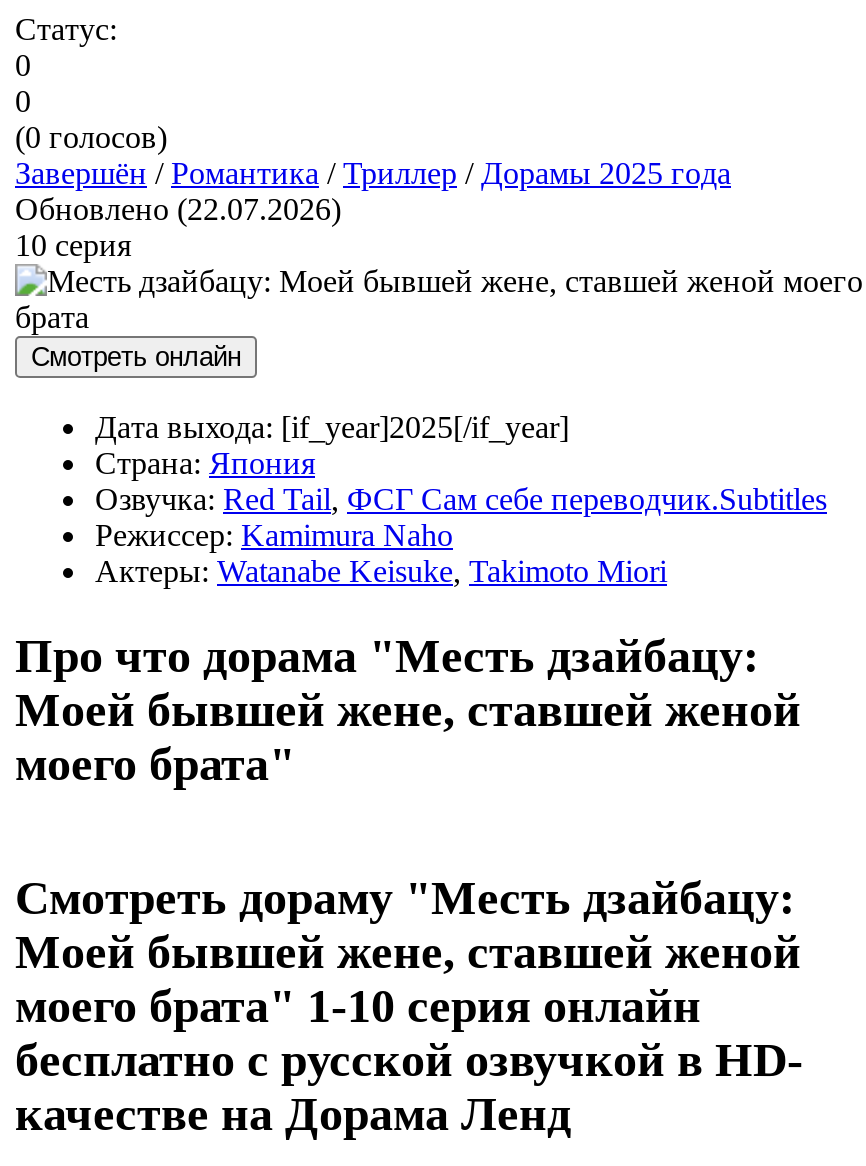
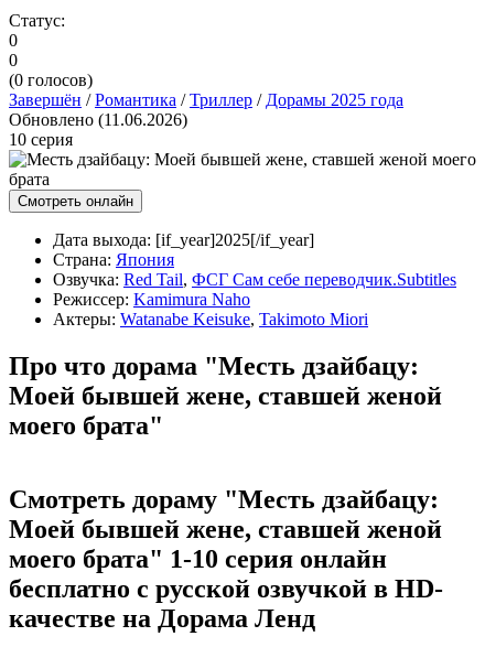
- Обновлено (22.07.2026)
+ Обновлено (11.06.2026)
